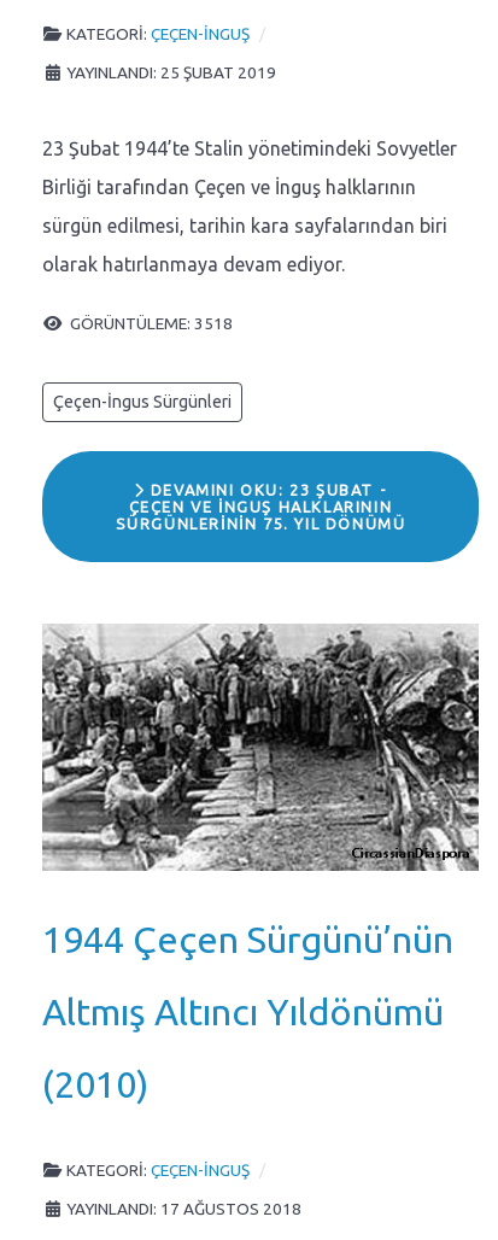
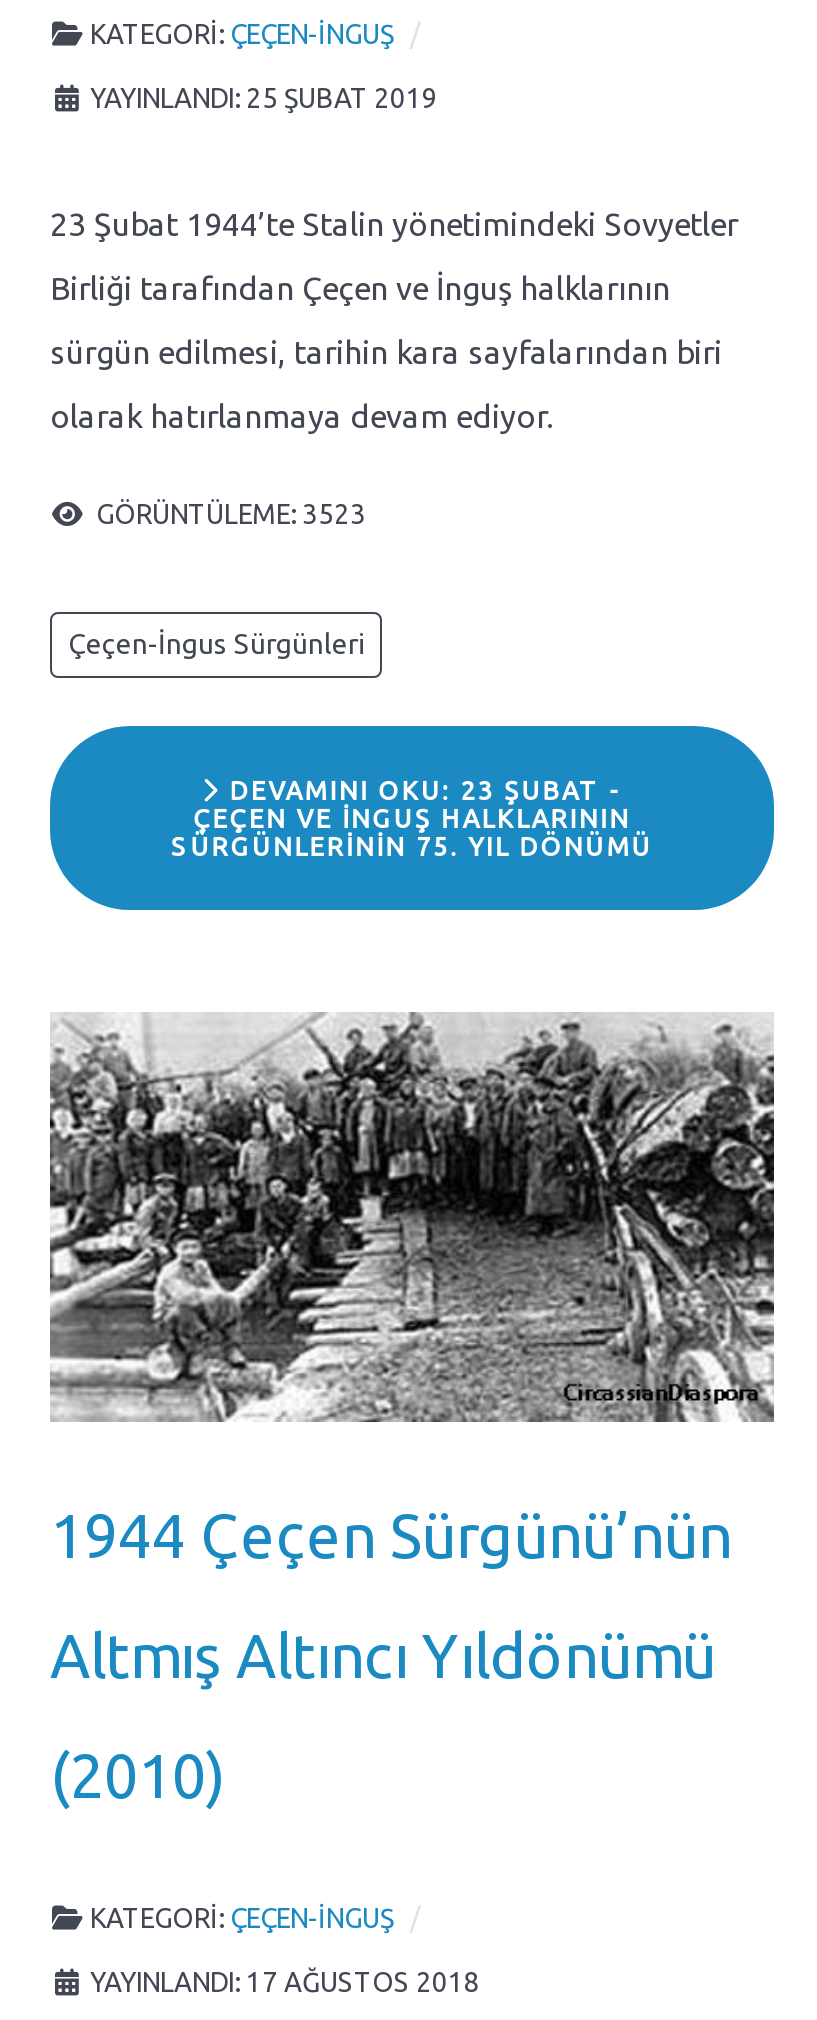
- GÖRÜNTÜLEME: 3518
+ GÖRÜNTÜLEME: 3523
